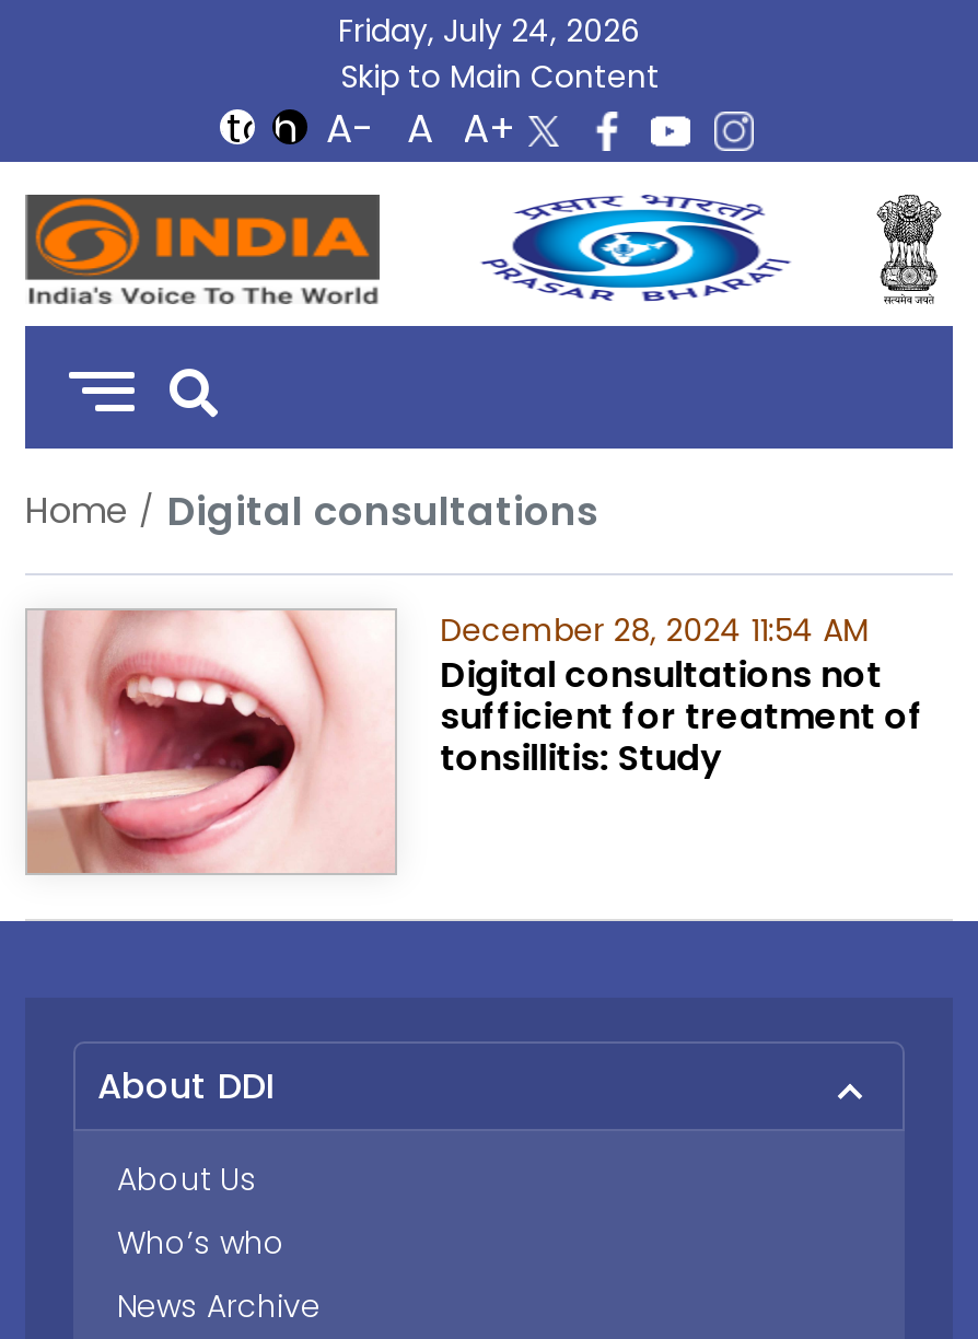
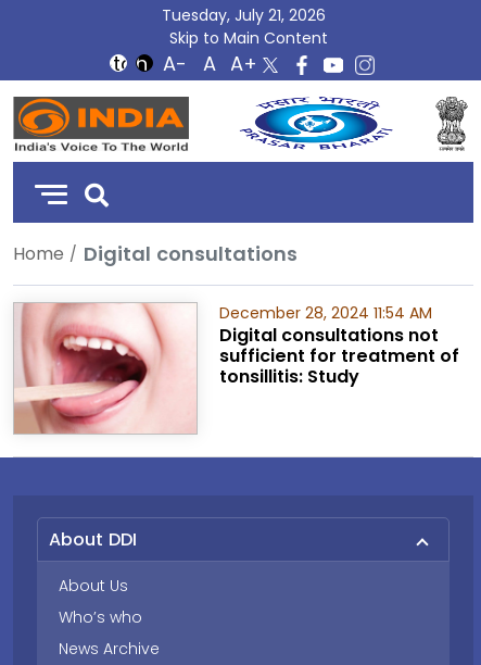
- Friday, July 24, 2026
+ Tuesday, July 21, 2026
